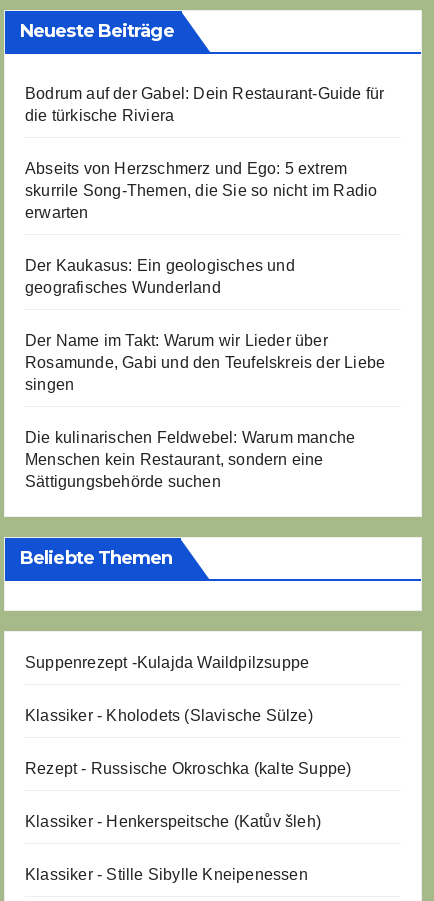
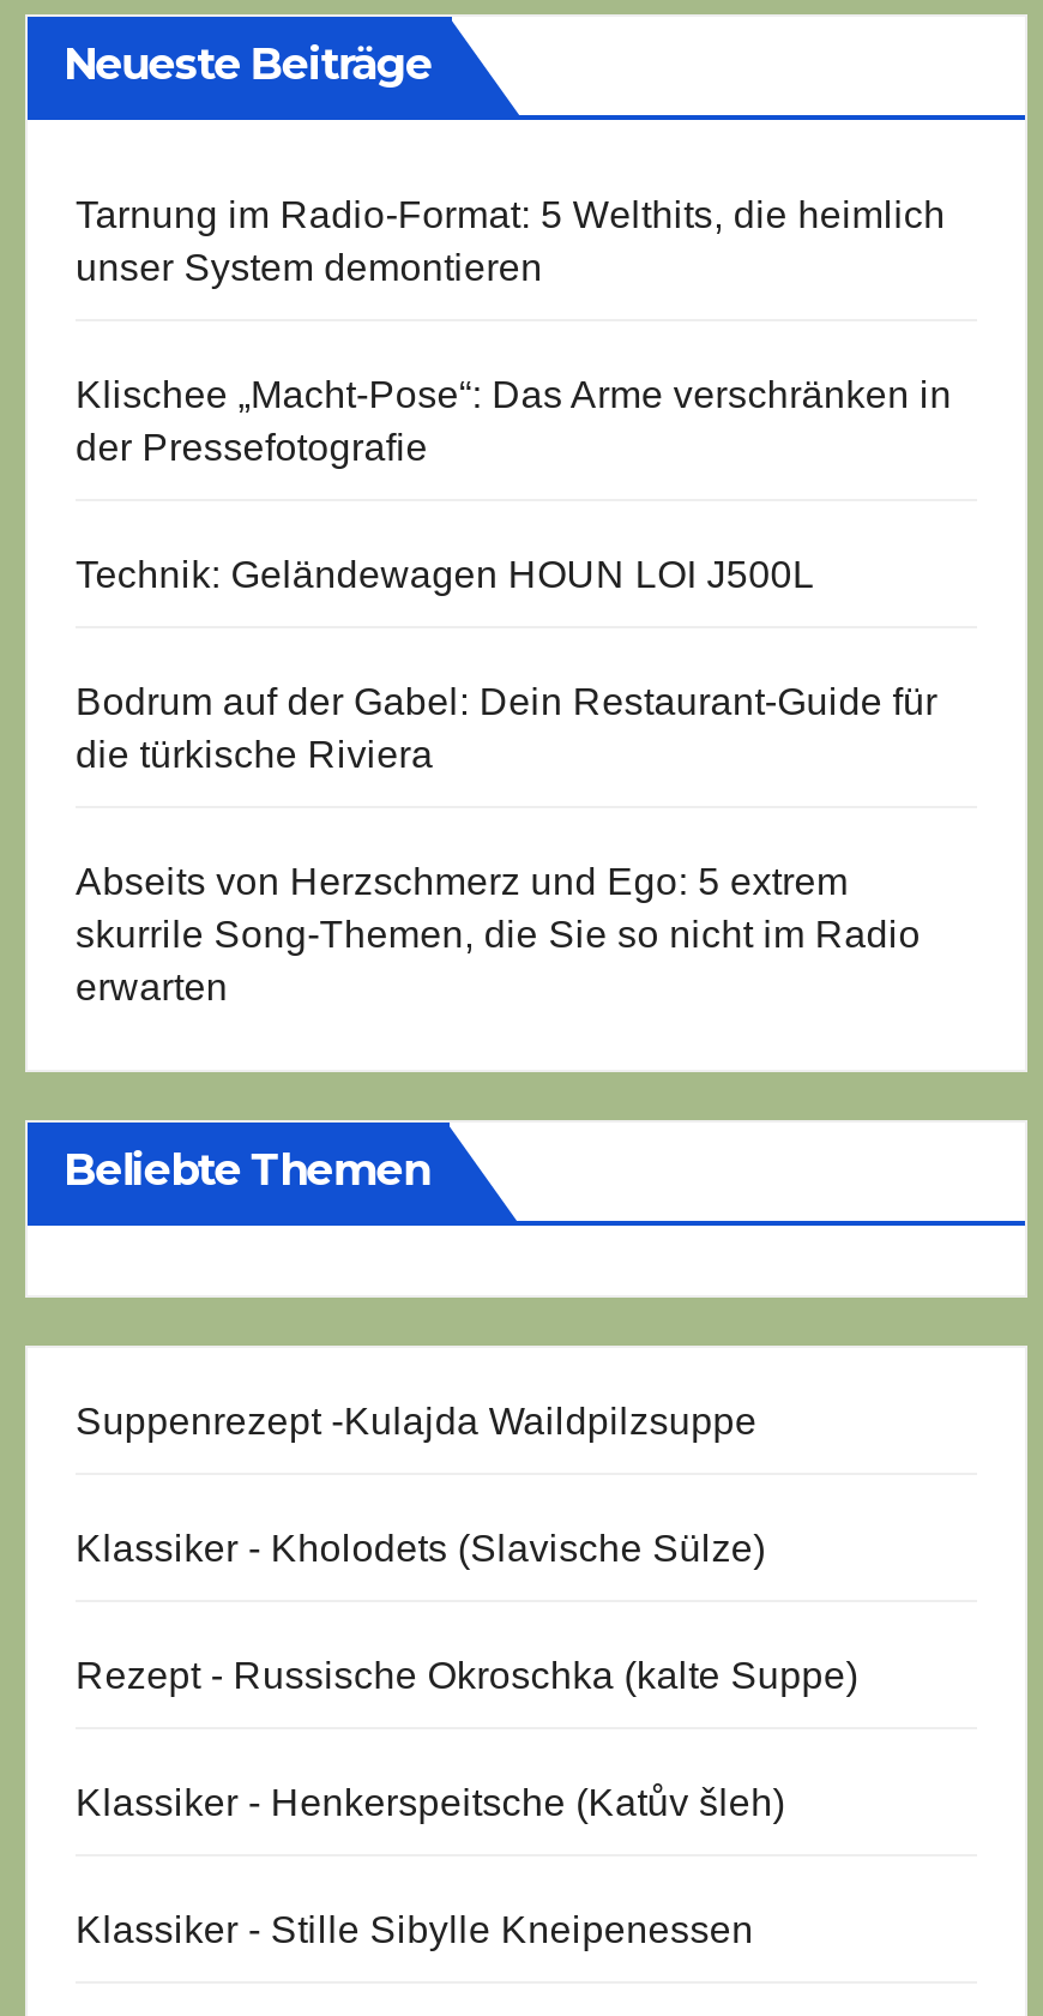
+ Tarnung im Radio-Format: 5 Welthits, die heimlich
+ unser System demontieren
+ Klischee „Macht-Pose“: Das Arme verschränken in
+ der Pressefotografie
+ Technik: Geländewagen HOUN LOI J500L

moved down: Bodrum auf der Gabel: Dein Restaurant-Guide für | die türkische Riviera | Abseits von Herzschmerz und Ego: 5 extrem | skurrile Song-Themen, die Sie so nicht im Radio | erwarten

- Der Kaukasus: Ein geologisches und
- geografisches Wunderland
- Der Name im Takt: Warum wir Lieder über
- Rosamunde, Gabi und den Teufelskreis der Liebe
- singen
- Die kulinarischen Feldwebel: Warum manche
- Menschen kein Restaurant, sondern eine
- Sättigungsbehörde suchen
